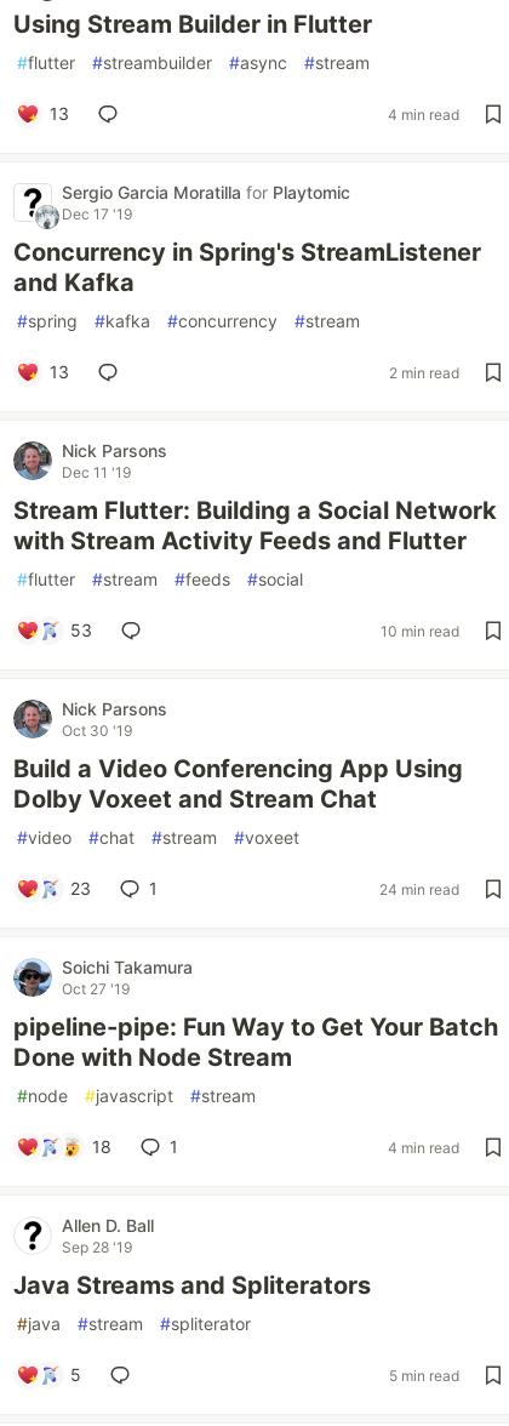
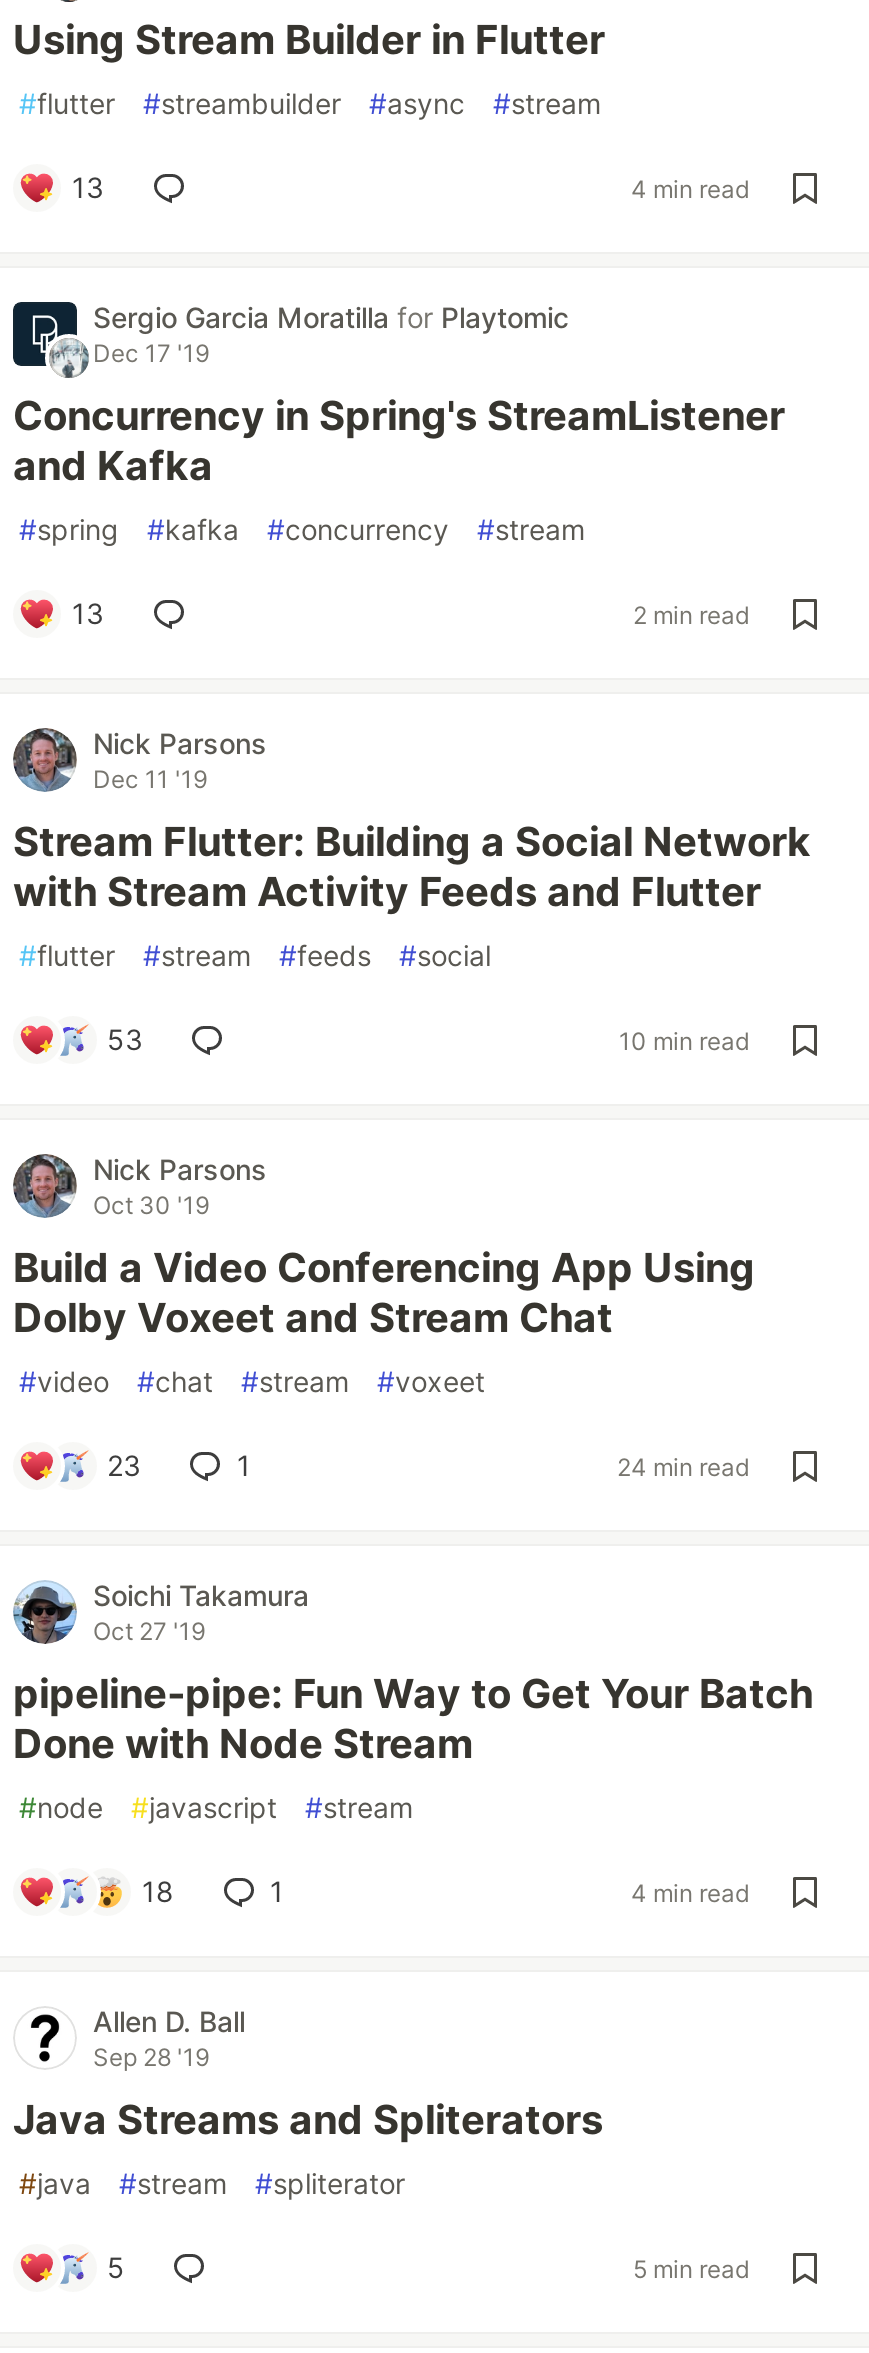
- [image]
+ [image]
